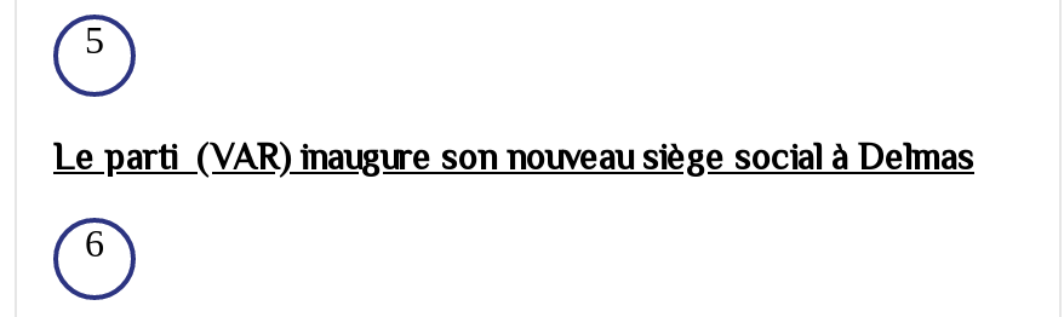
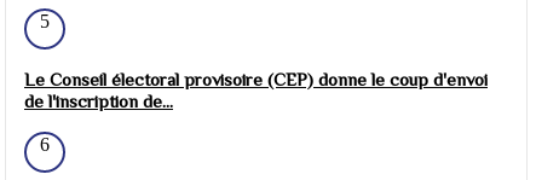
- Le parti (VAR) inaugure son nouveau siège social à Delmas
+ Le Conseil électoral provisoire (CEP) donne le coup d'envoi
+ de l'inscription de...
